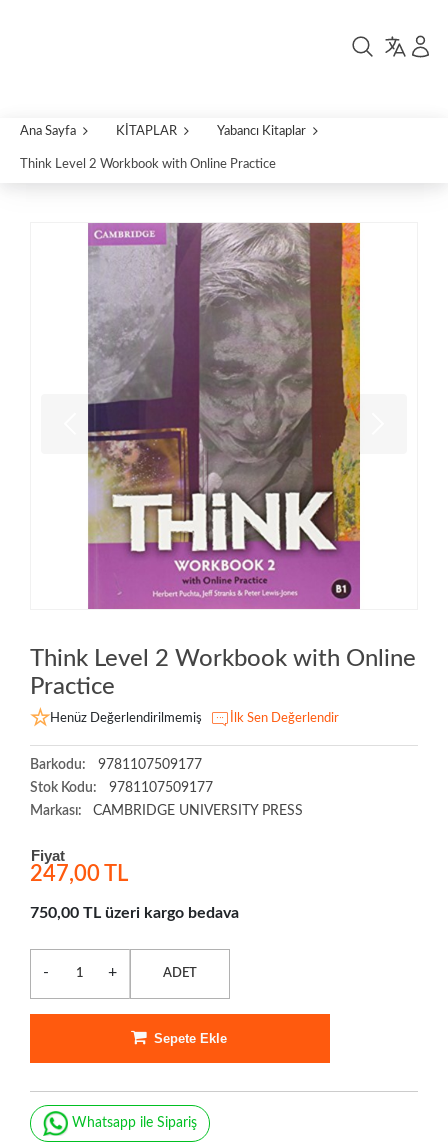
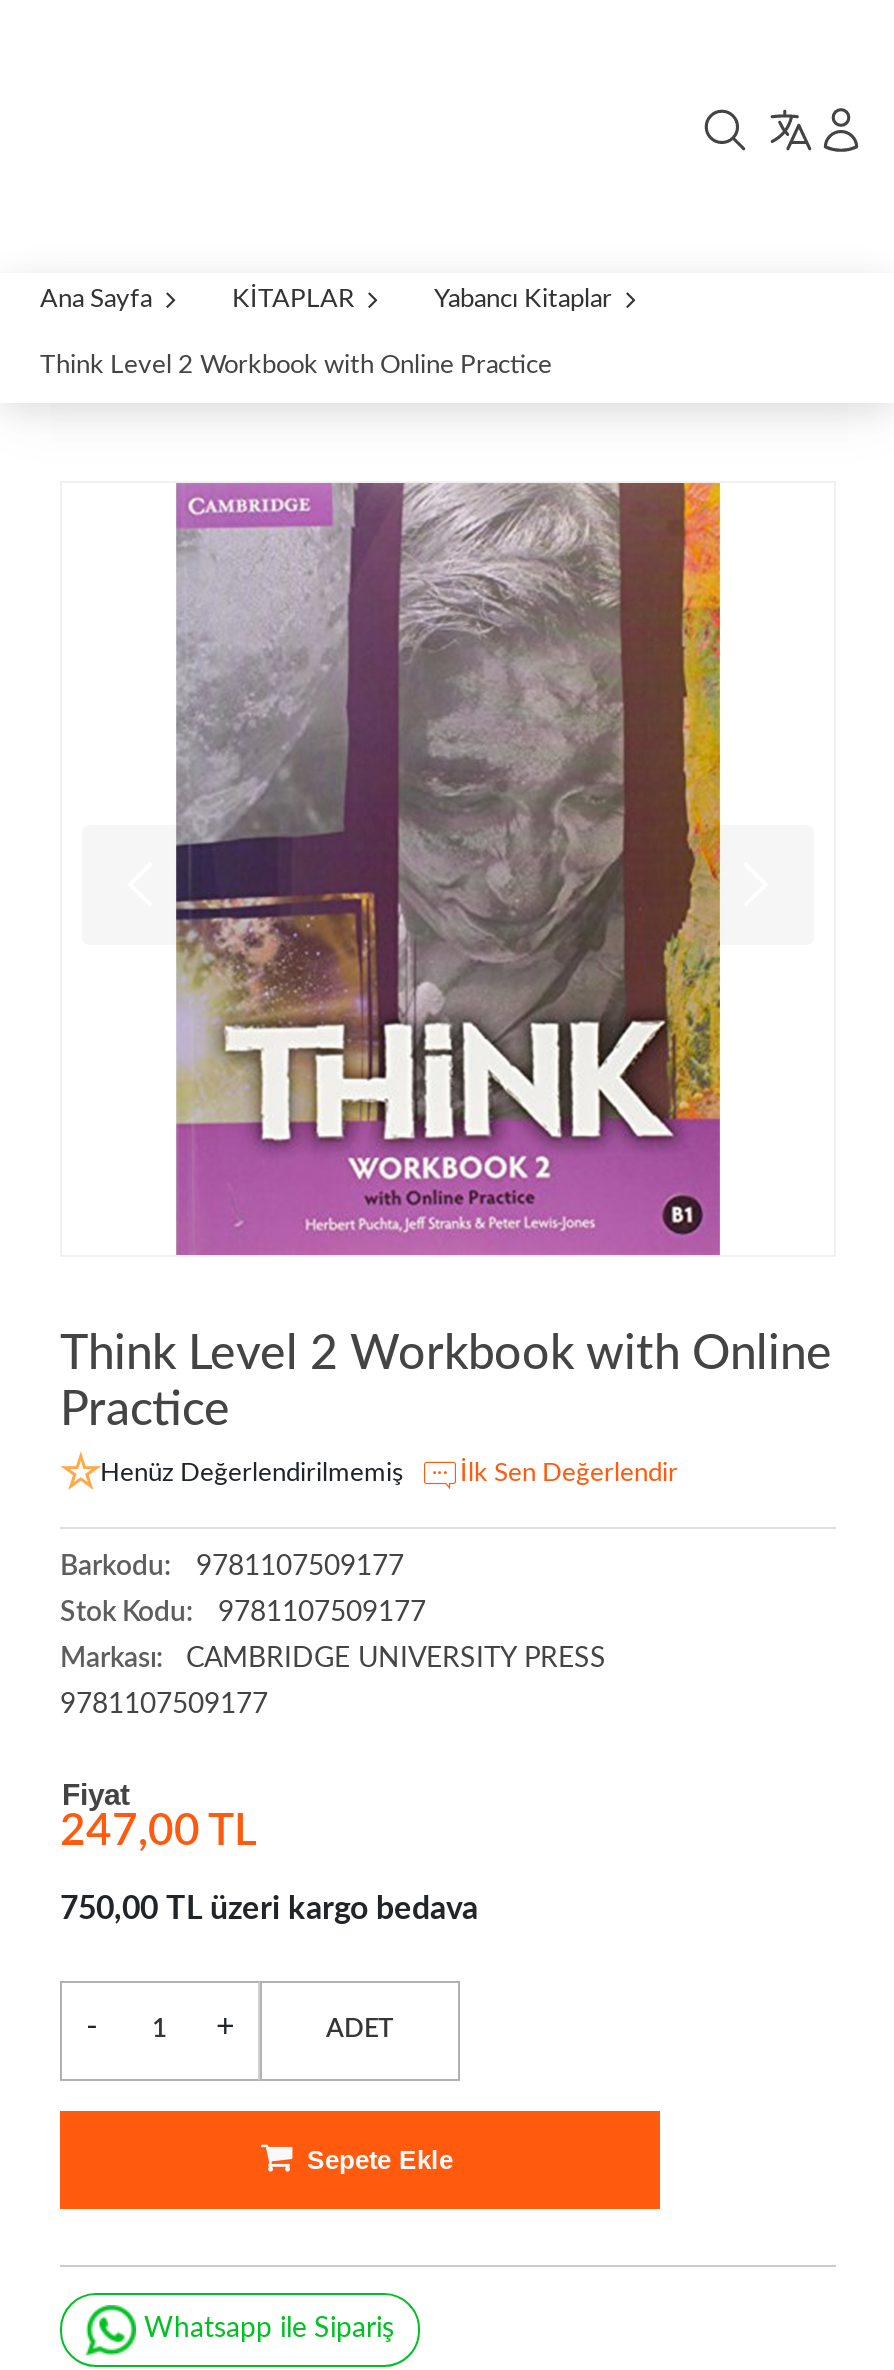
+ 9781107509177
